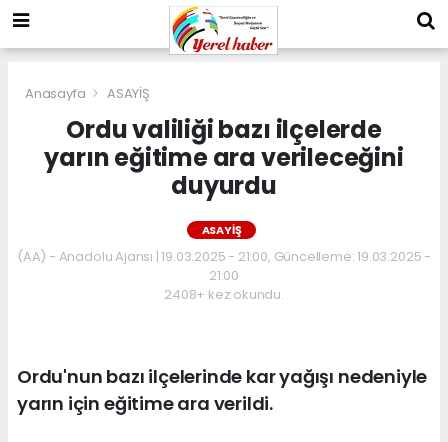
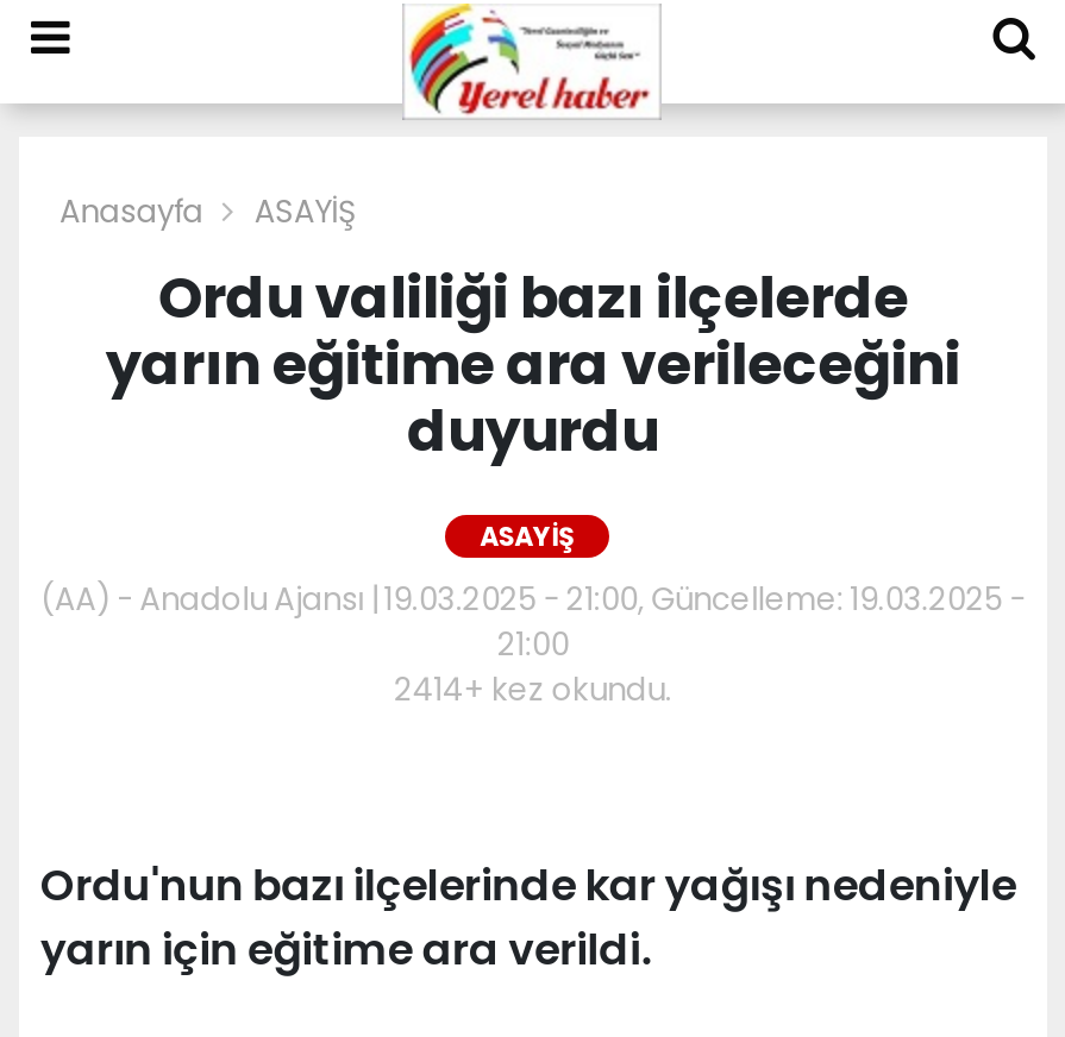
- 2408+ kez okundu.
+ 2414+ kez okundu.
